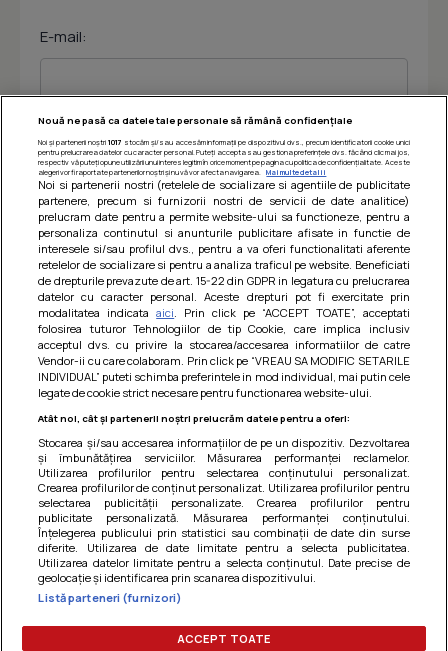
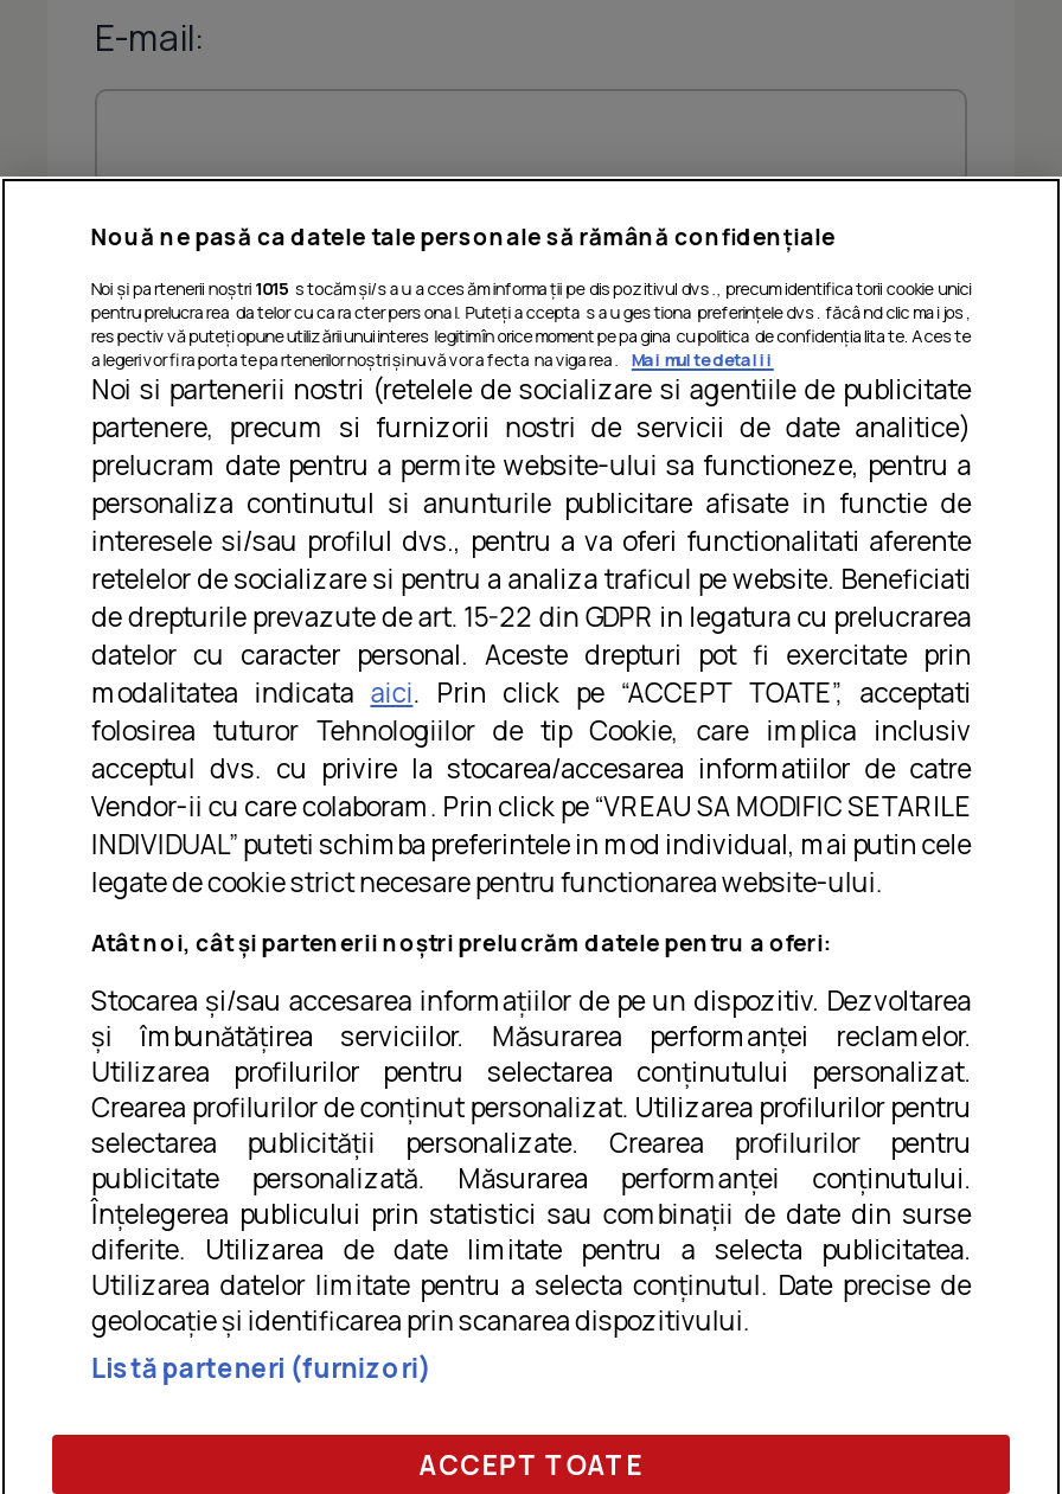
- Noi și partenerii noștri 1017 stocăm și/sau accesăm informații pe dispozitivul dvs., precum identificatorii cookie unici
+ Noi și partenerii noștri 1015 stocăm și/sau accesăm informații pe dispozitivul dvs., precum identificatorii cookie unici
